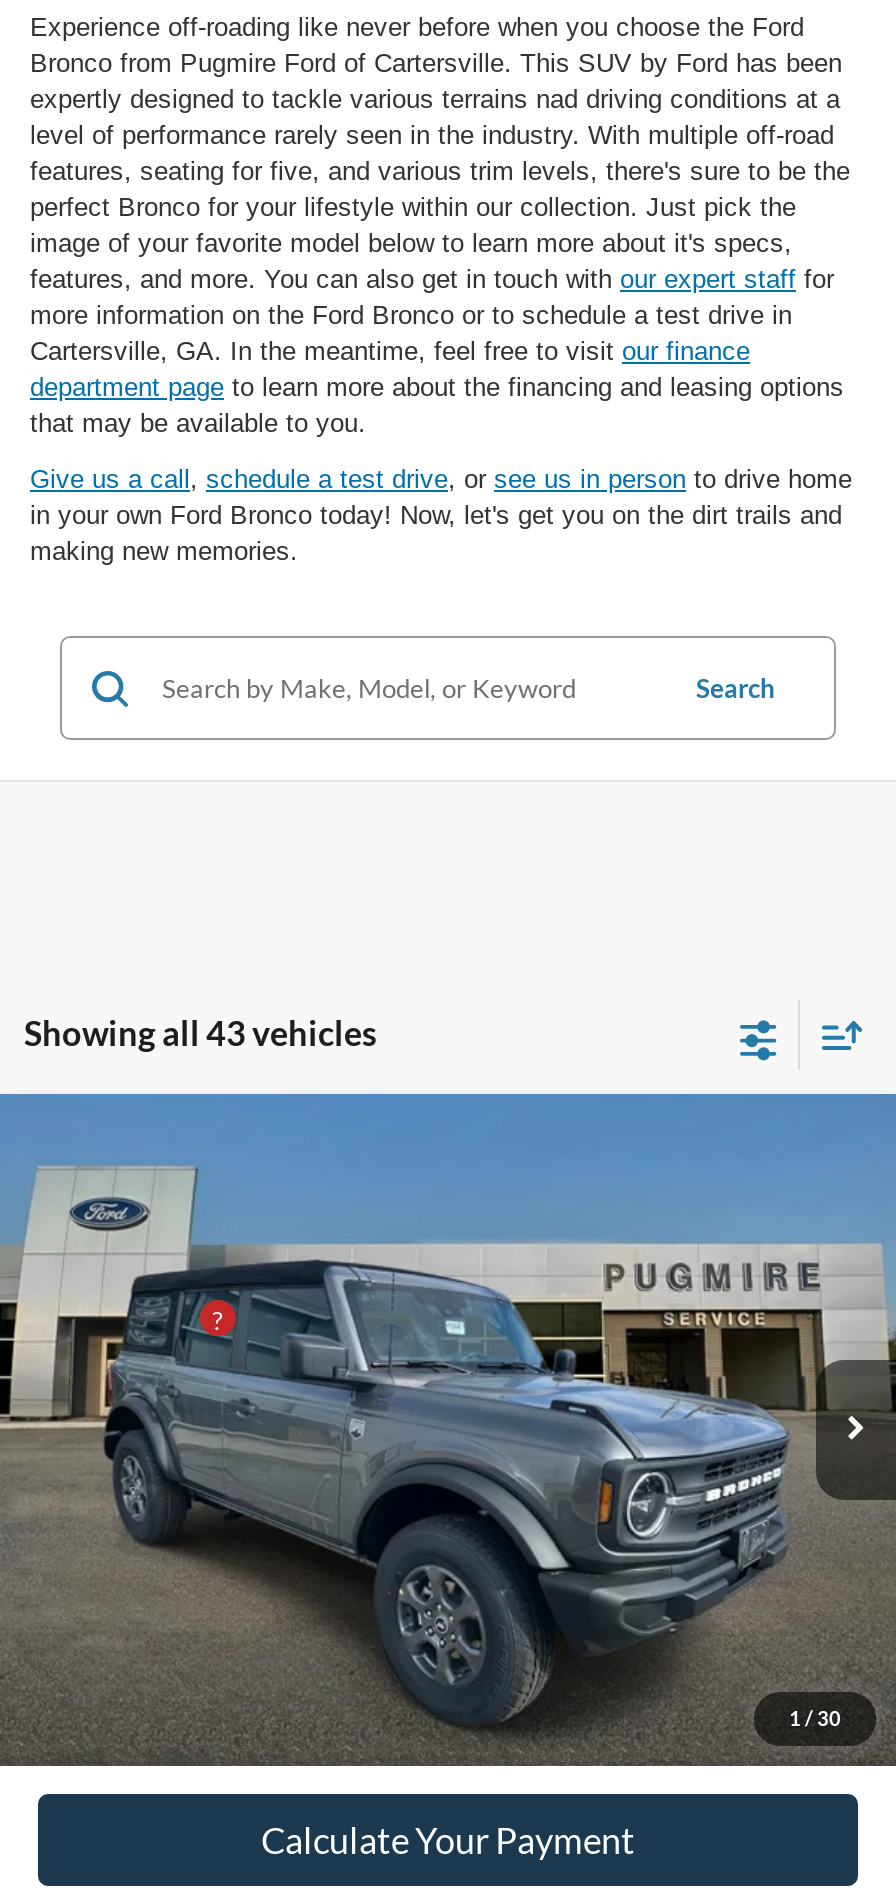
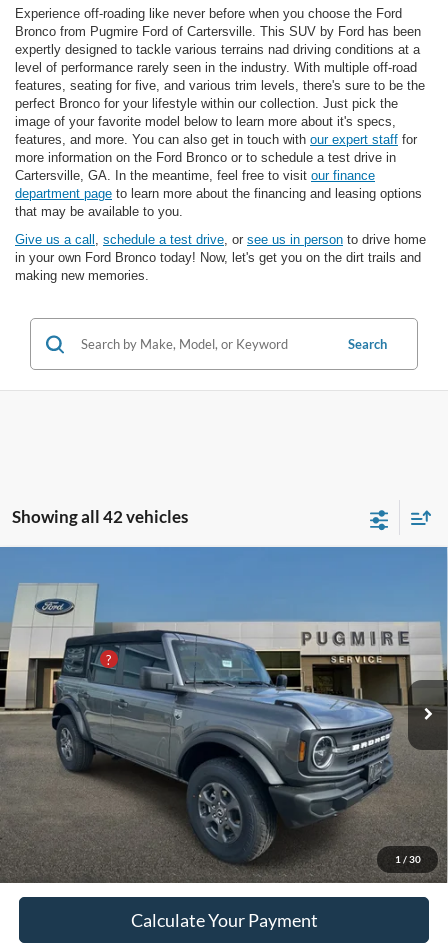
- Showing all 43 vehicles
+ Showing all 42 vehicles
